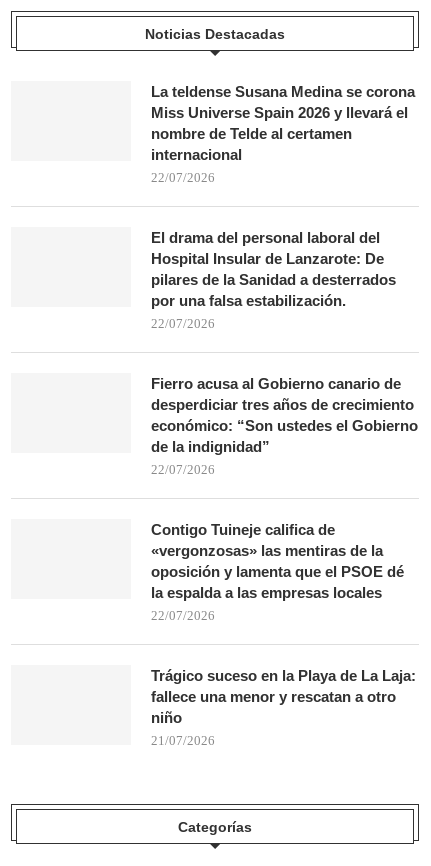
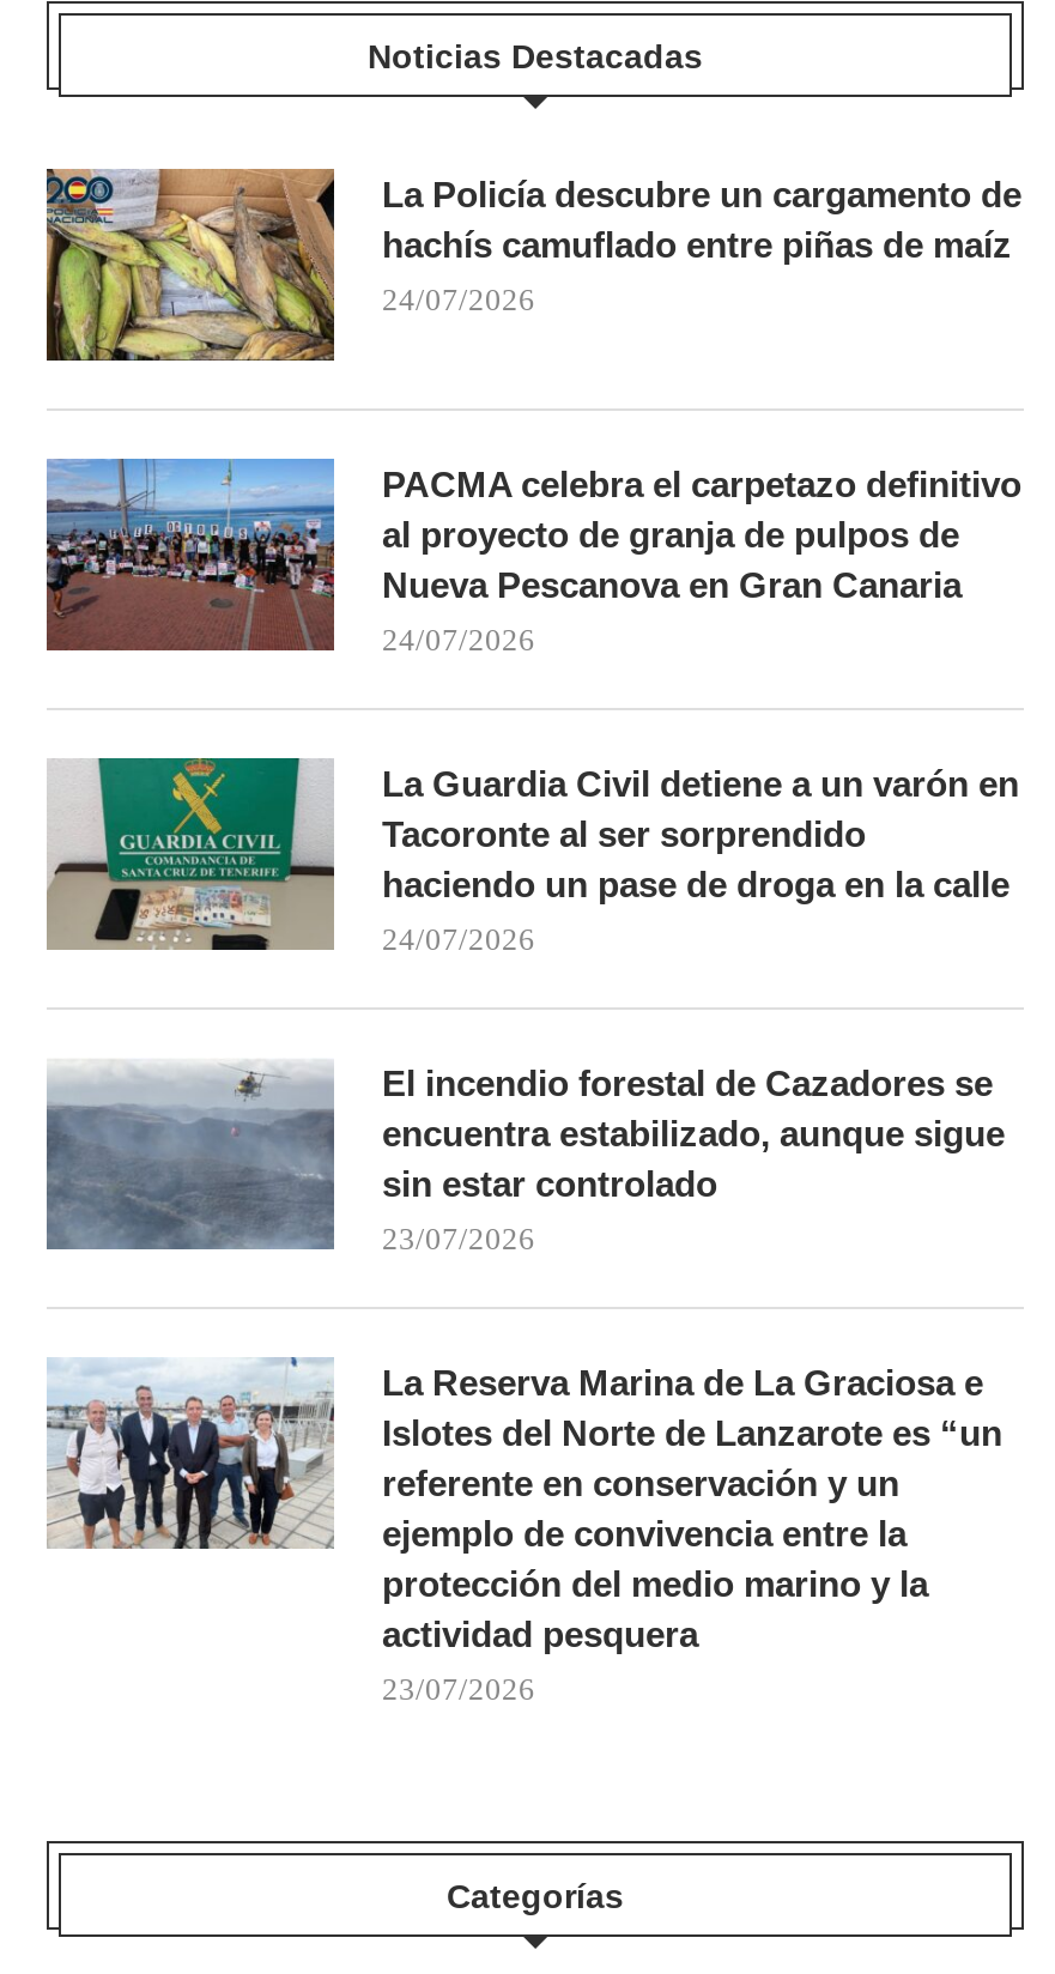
+ [image]

+ [image]

+ [image]

+ [image]

+ [image]

- La teldense Susana Medina se corona
- Miss Universe Spain 2026 y llevará el
- nombre de Telde al certamen
- internacional
- 22/07/2026
+ La Policía descubre un cargamento de
+ hachís camuflado entre piñas de maíz
+ 24/07/2026

- El drama del personal laboral del
- Hospital Insular de Lanzarote: De
- pilares de la Sanidad a desterrados
- por una falsa estabilización.
- 22/07/2026
+ PACMA celebra el carpetazo definitivo
+ al proyecto de granja de pulpos de
+ Nueva Pescanova en Gran Canaria
+ 24/07/2026

- Fierro acusa al Gobierno canario de
- desperdiciar tres años de crecimiento
- económico: “Son ustedes el Gobierno
- de la indignidad”
- 22/07/2026
+ La Guardia Civil detiene a un varón en
+ Tacoronte al ser sorprendido
+ haciendo un pase de droga en la calle
+ 24/07/2026

- Contigo Tuineje califica de
- «vergonzosas» las mentiras de la
- oposición y lamenta que el PSOE dé
- la espalda a las empresas locales
- 22/07/2026
+ El incendio forestal de Cazadores se
+ encuentra estabilizado, aunque sigue
+ sin estar controlado
+ 23/07/2026

- Trágico suceso en la Playa de La Laja:
- fallece una menor y rescatan a otro
- niño
- 21/07/2026
+ La Reserva Marina de La Graciosa e
+ Islotes del Norte de Lanzarote es “un
+ referente en conservación y un
+ ejemplo de convivencia entre la
+ protección del medio marino y la
+ actividad pesquera
+ 23/07/2026
